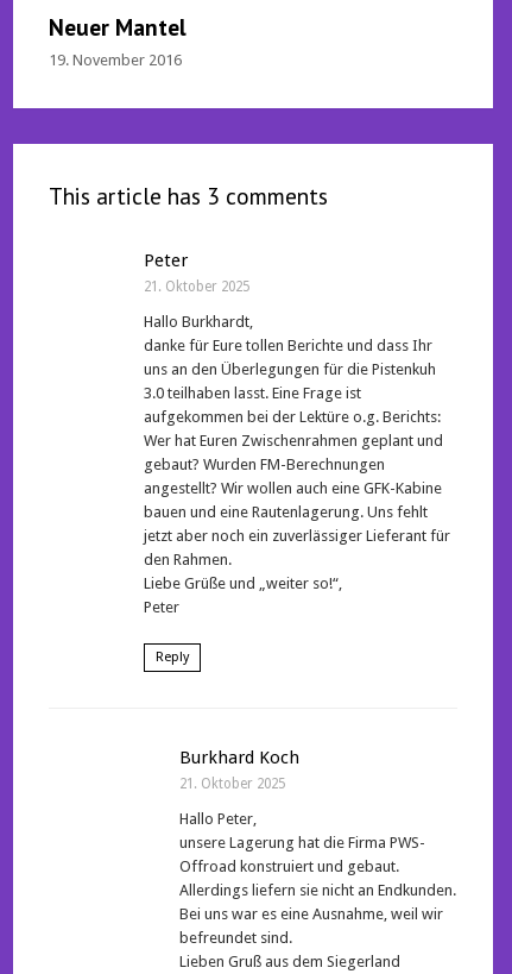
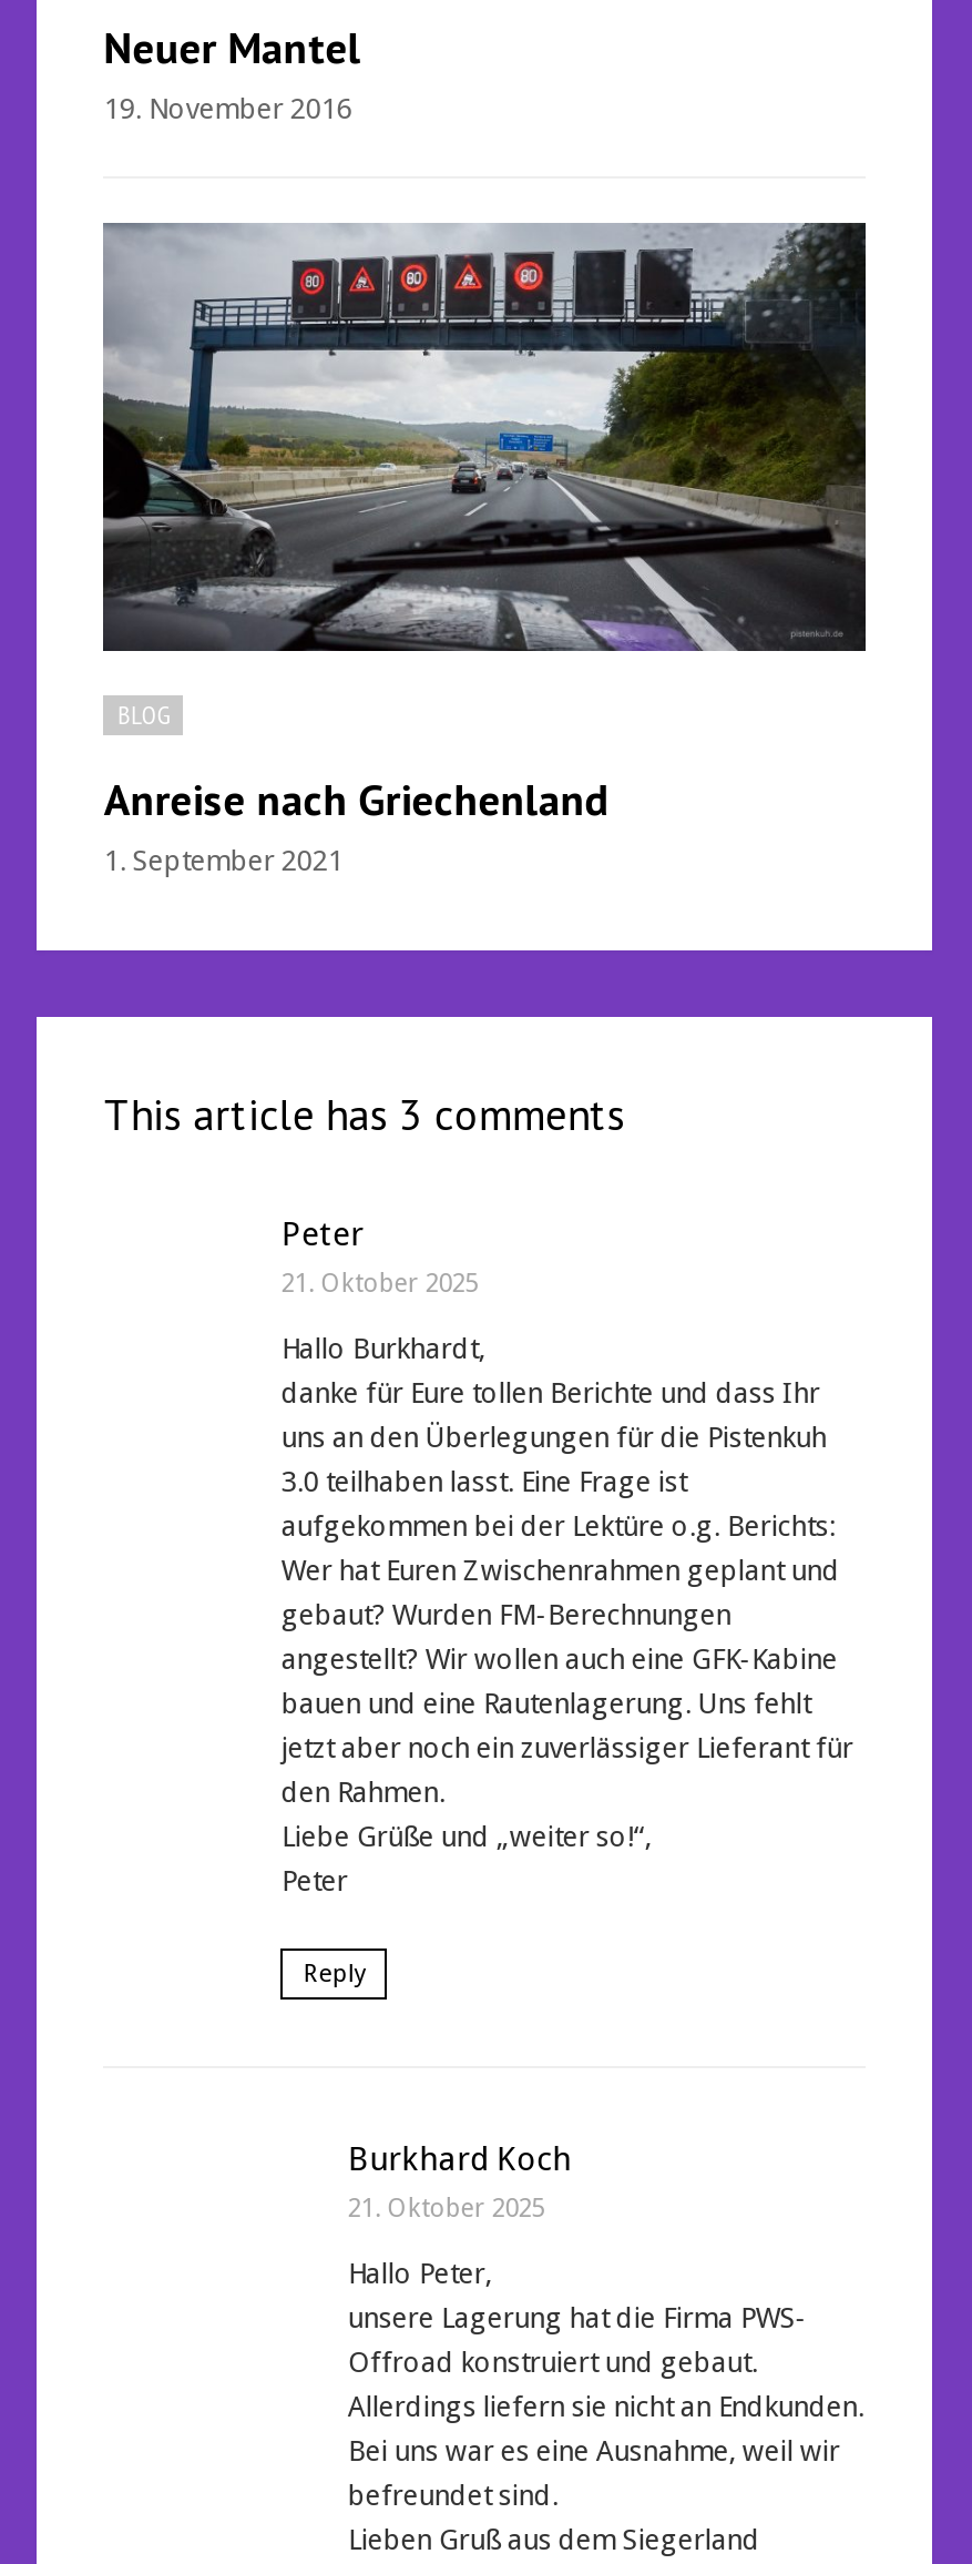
+ [image]
+ BLOG
+ Anreise nach Griechenland
+ 1. September 2021
